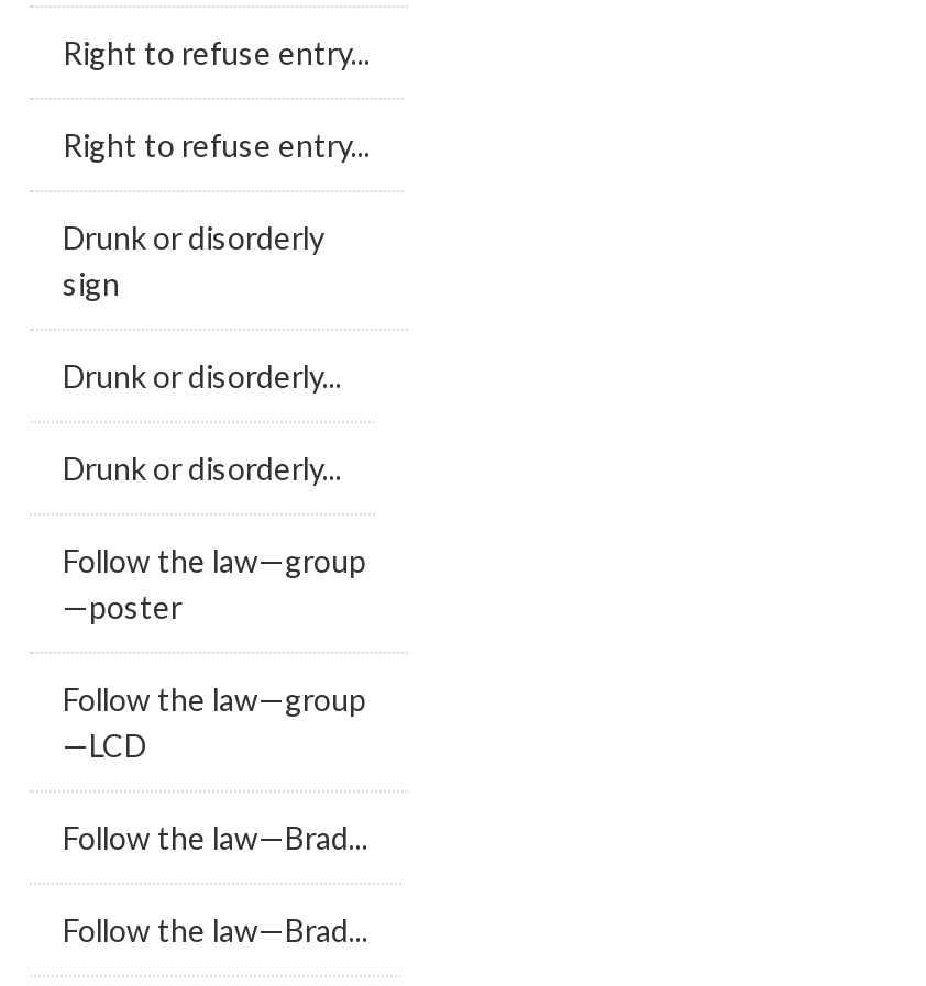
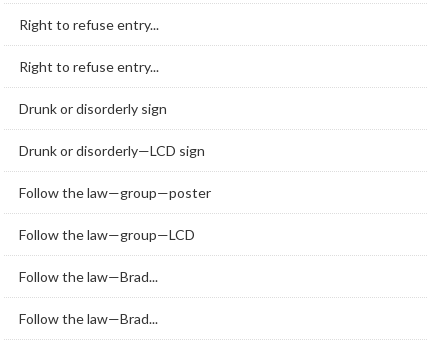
- Drunk or disorderly
- sign
- Drunk or disorderly...
- Drunk or disorderly...
- Follow the law—group
- —poster
- Follow the law—group
- —LCD
+ Drunk or disorderly sign
+ Drunk or disorderly—LCD sign
+ Follow the law—group—poster
+ Follow the law—group—LCD
